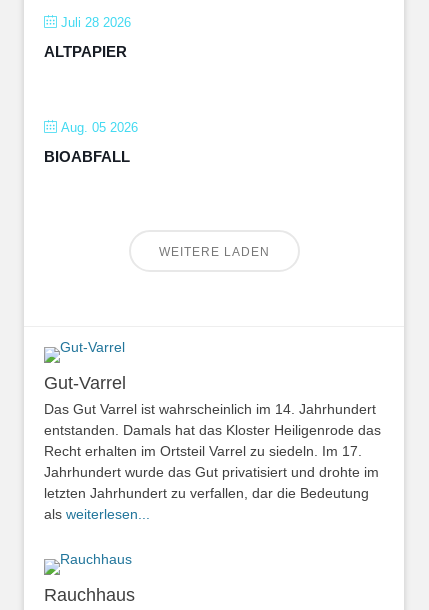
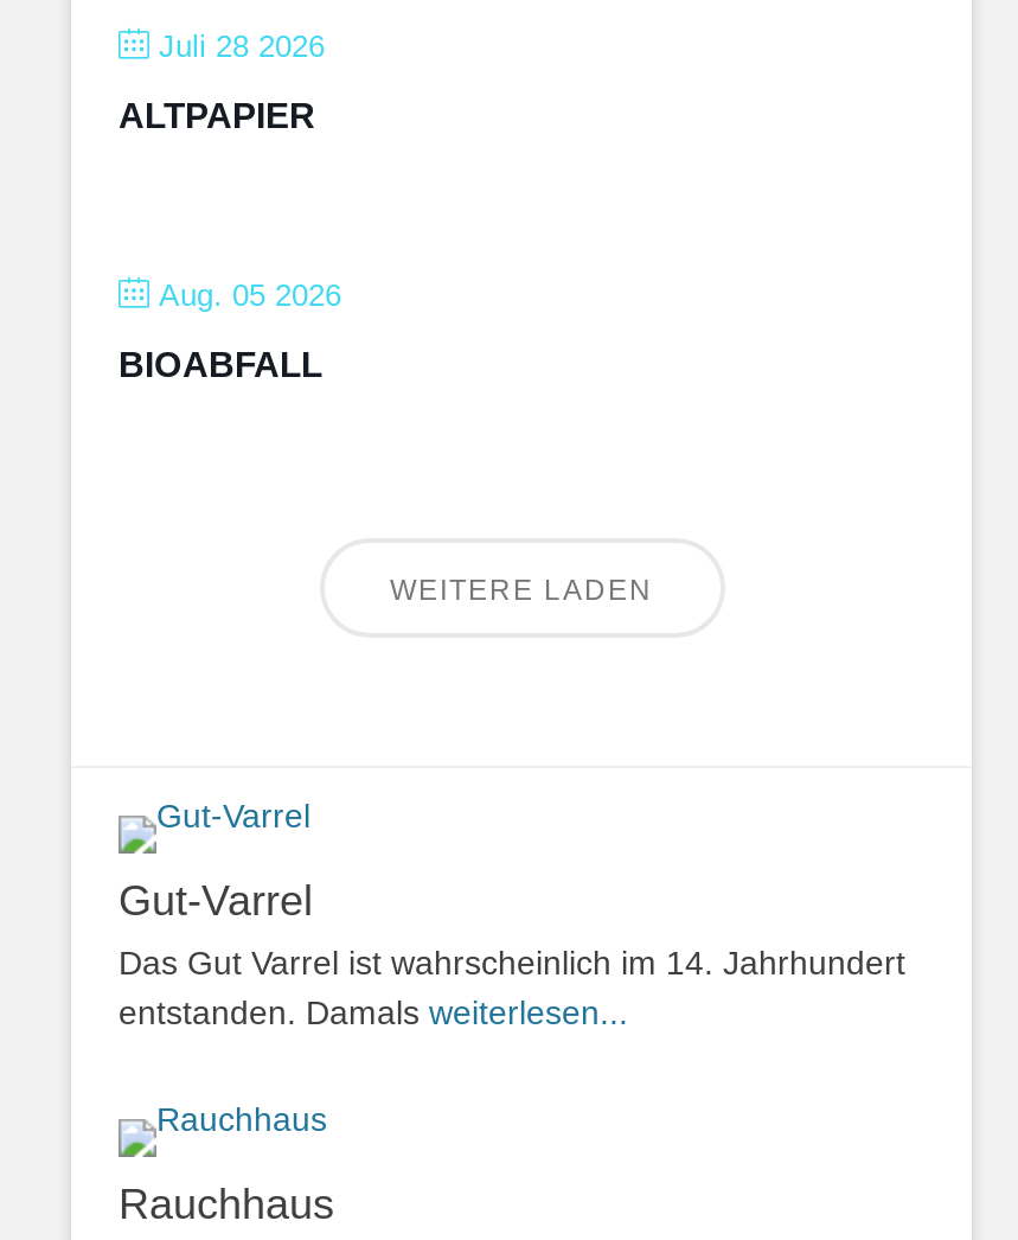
- entstanden. Damals hat das Kloster Heiligenrode das
- Recht erhalten im Ortsteil Varrel zu siedeln. Im 17.
- Jahrhundert wurde das Gut privatisiert und drohte im
- letzten Jahrhundert zu verfallen, dar die Bedeutung
- als weiterlesen...
+ entstanden. Damals weiterlesen...
